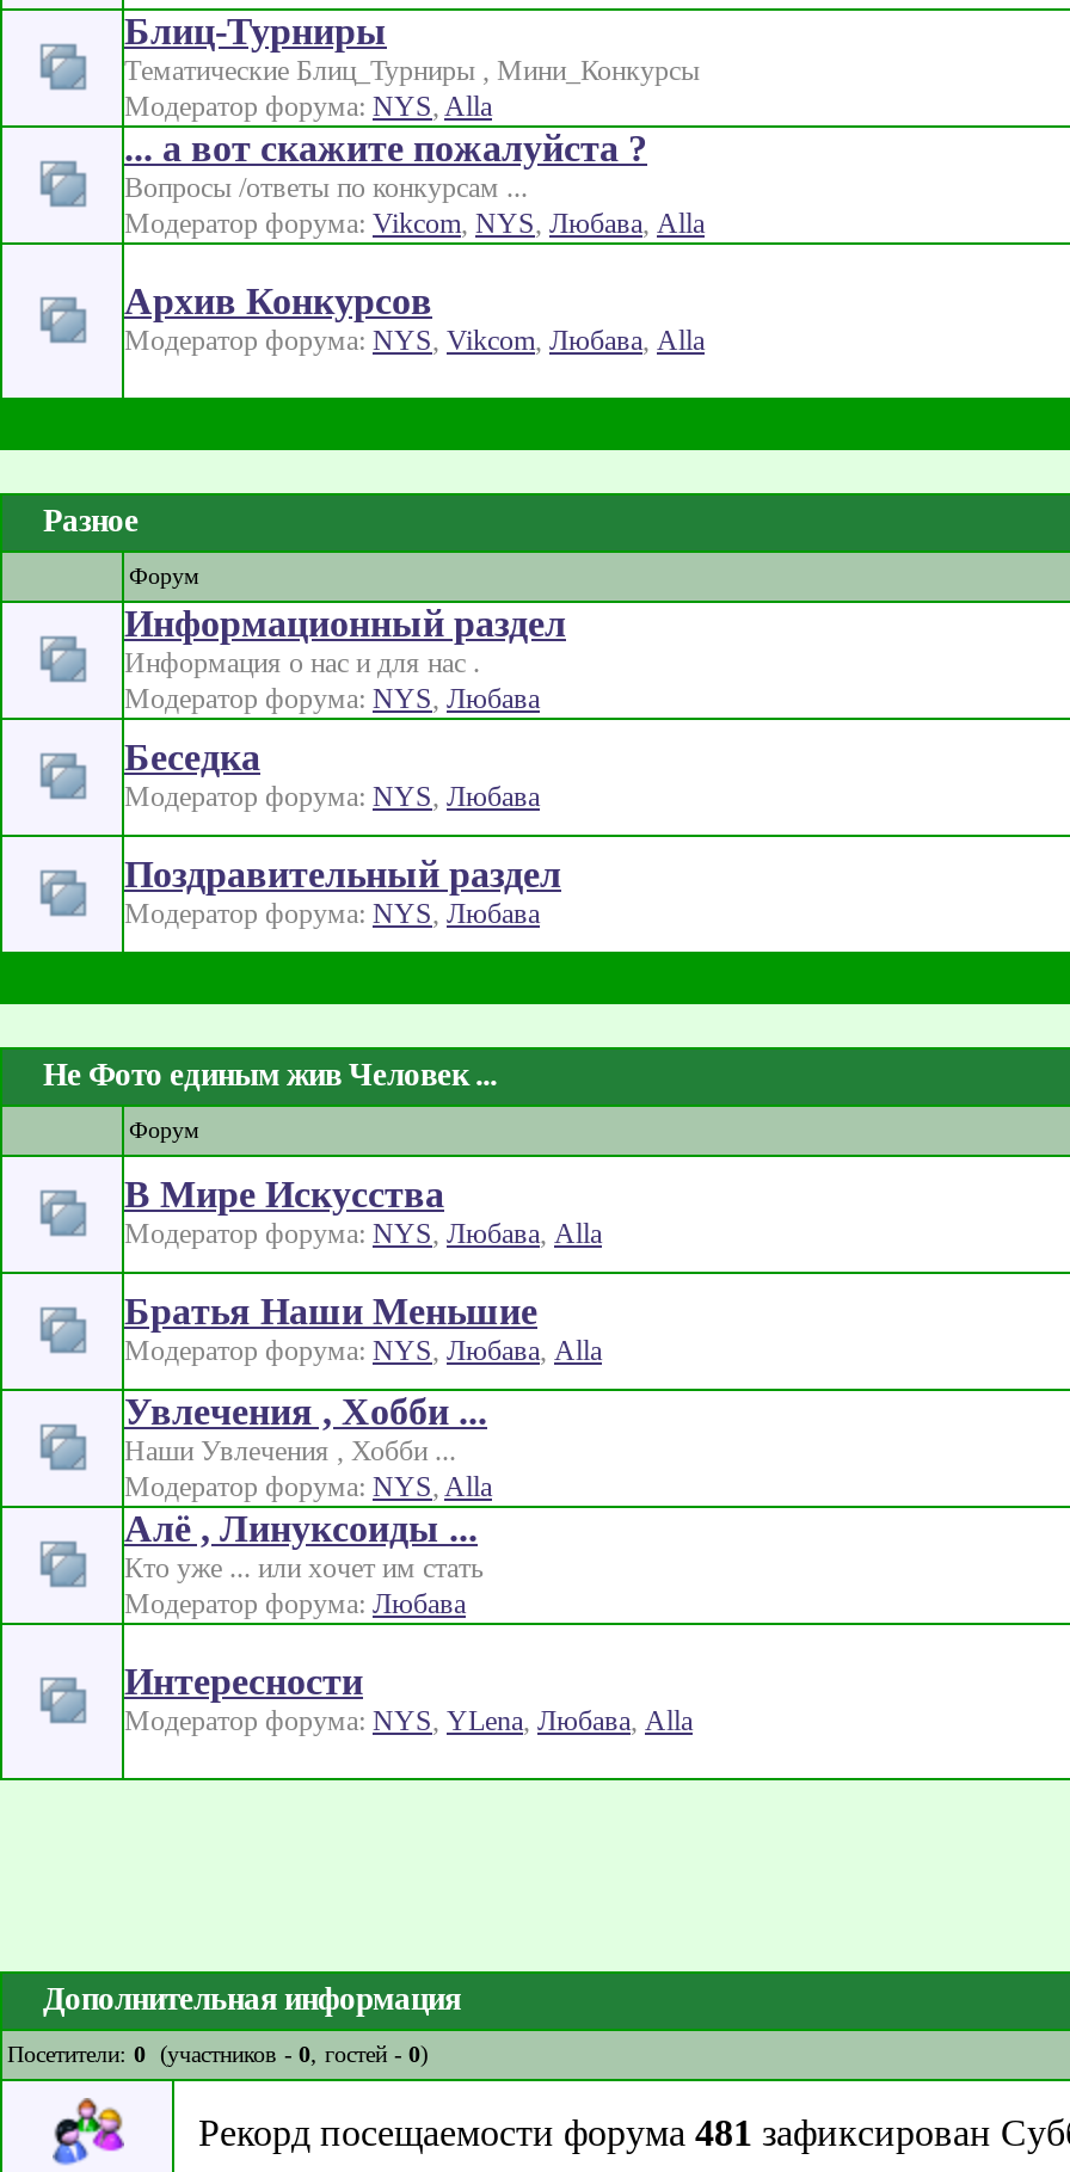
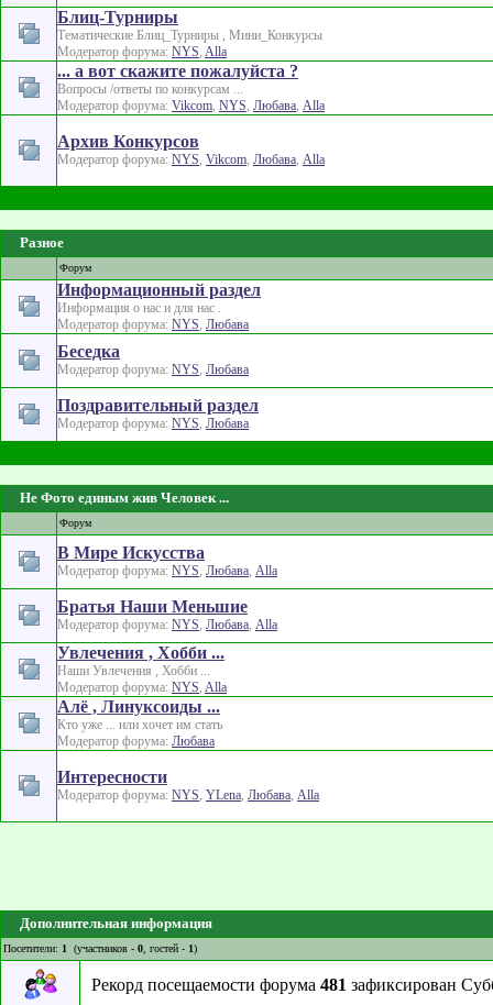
- Посетители: 0 (участников - 0, гостей - 0)
+ Посетители: 1 (участников - 0, гостей - 1)
